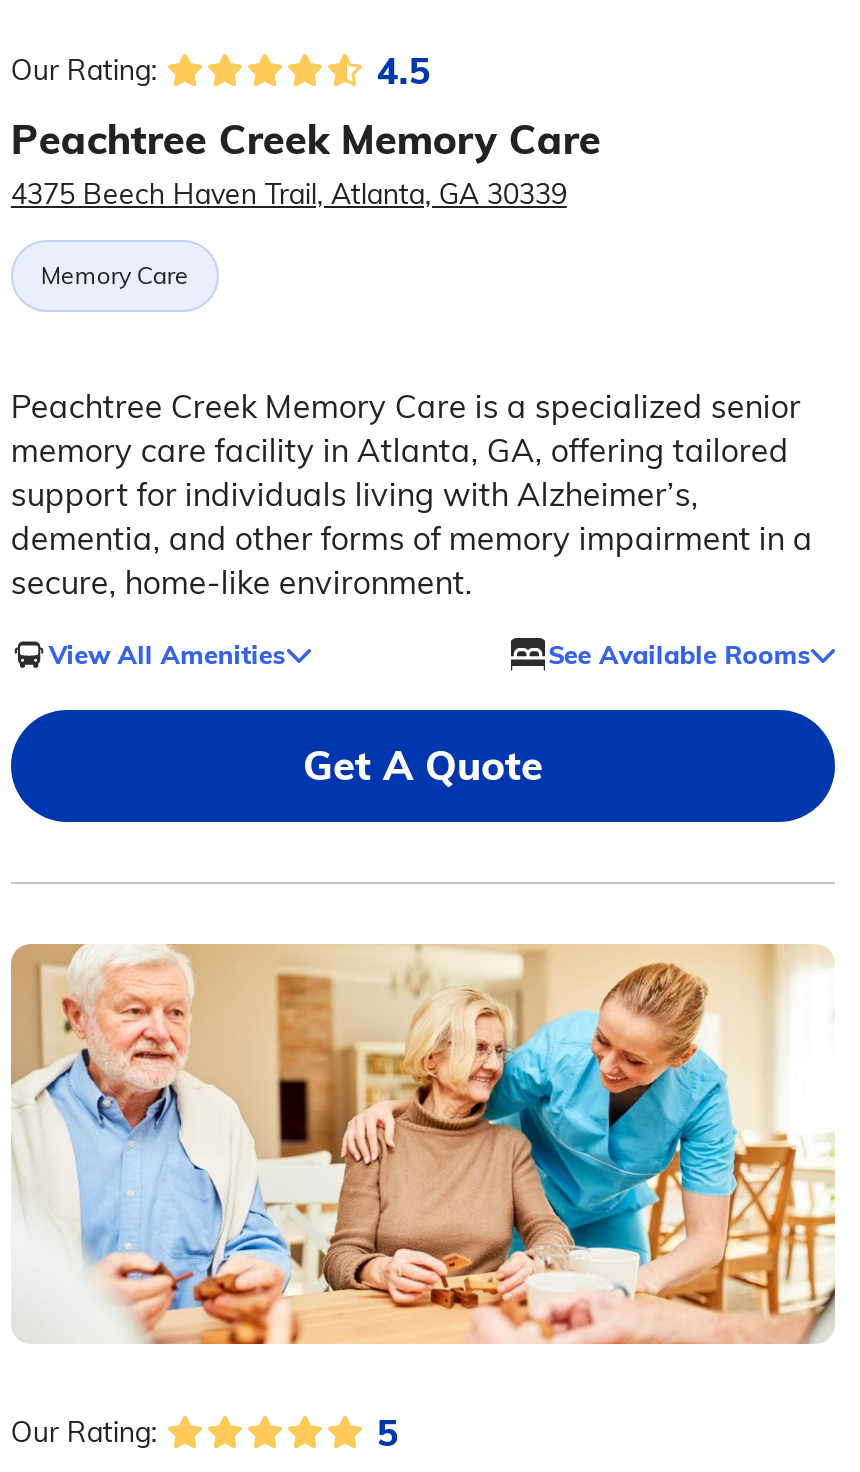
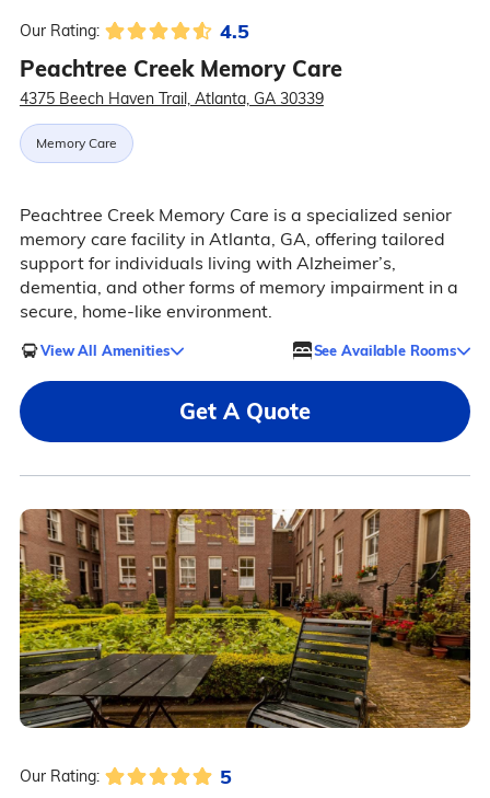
- [image]
+ [image]
